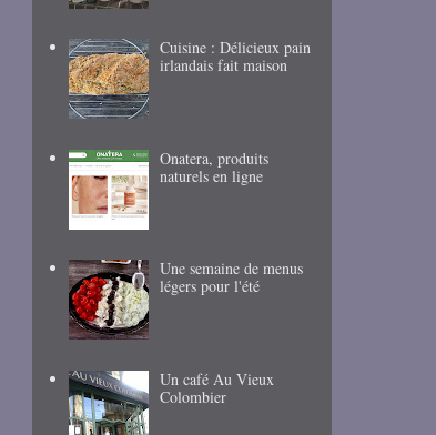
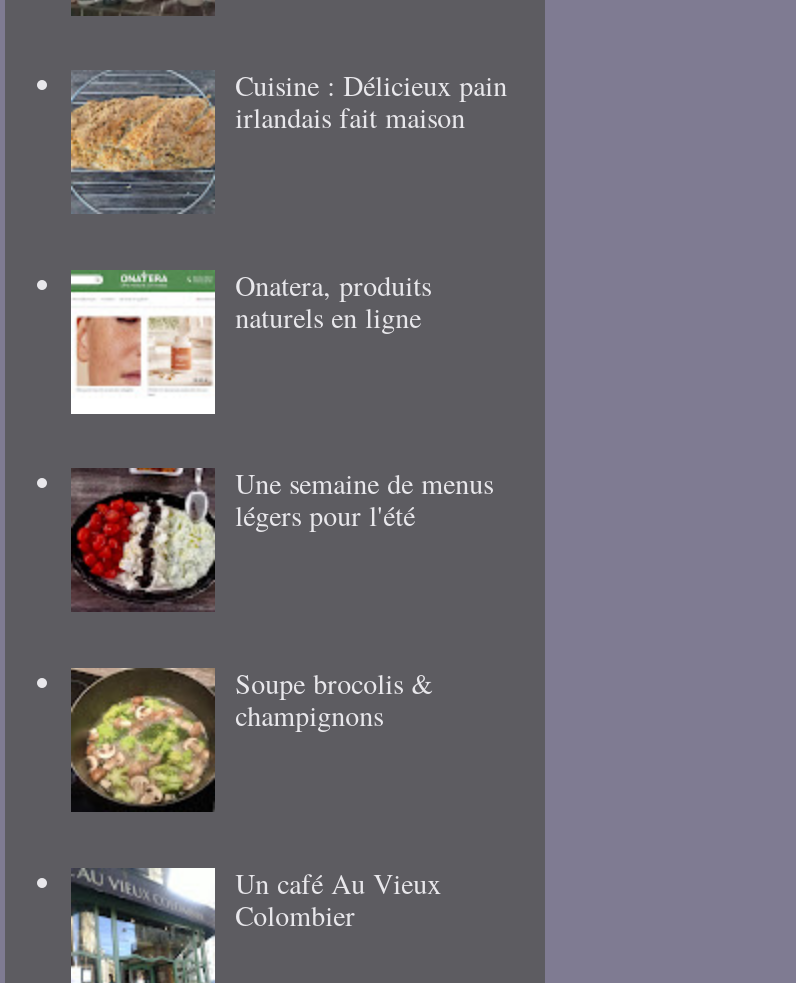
+ [image]
+ Soupe brocolis &
+ champignons
